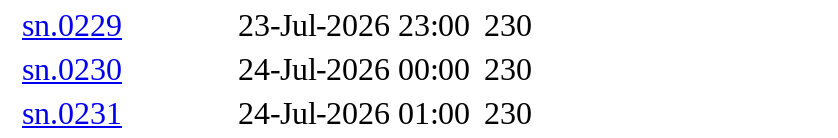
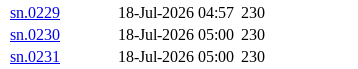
- 23-Jul-2026 23:00 230
+ 18-Jul-2026 04:57 230

- 24-Jul-2026 00:00 230
+ 18-Jul-2026 05:00 230

- 24-Jul-2026 01:00 230
+ 18-Jul-2026 05:00 230
